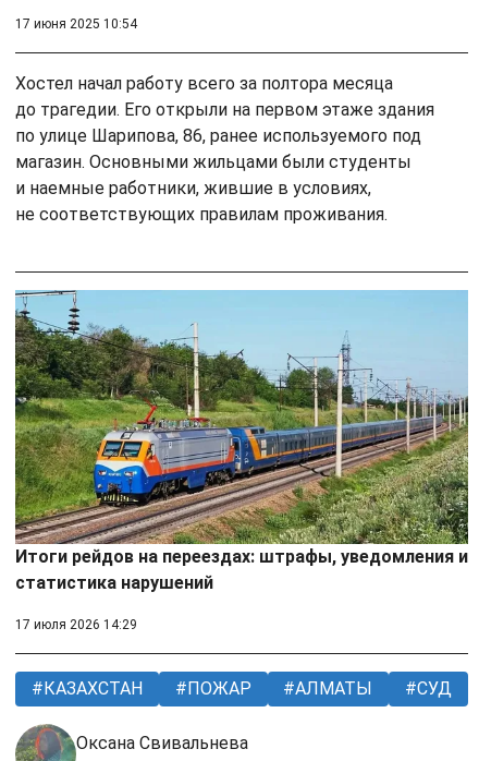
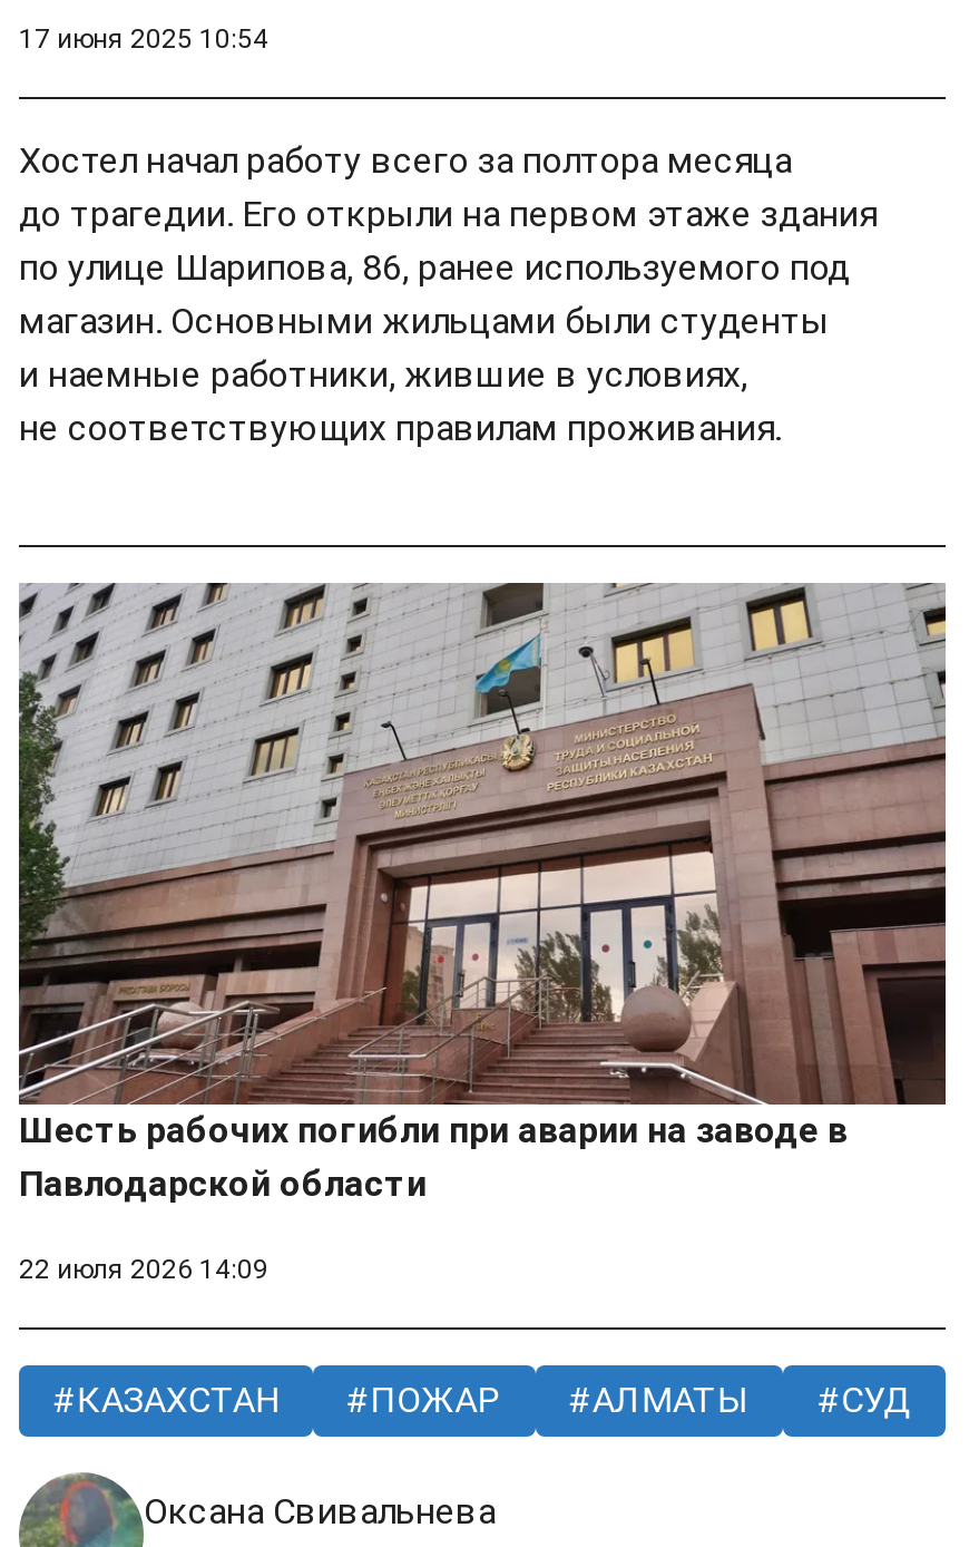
- [image]
- Итоги рейдов на переездах: штрафы, уведомления и
- статистика нарушений
+ [image]
+ Шесть рабочих погибли при аварии на заводе в
+ Павлодарской области

- 17 июля 2026 14:29
+ 22 июля 2026 14:09
